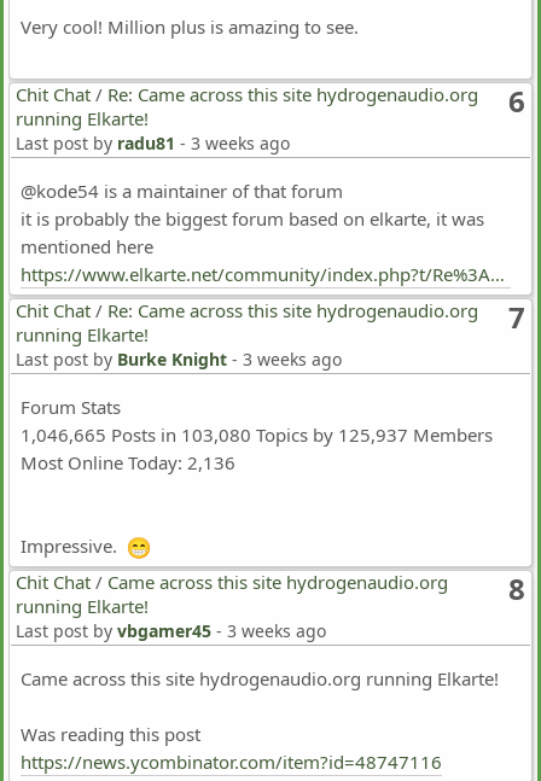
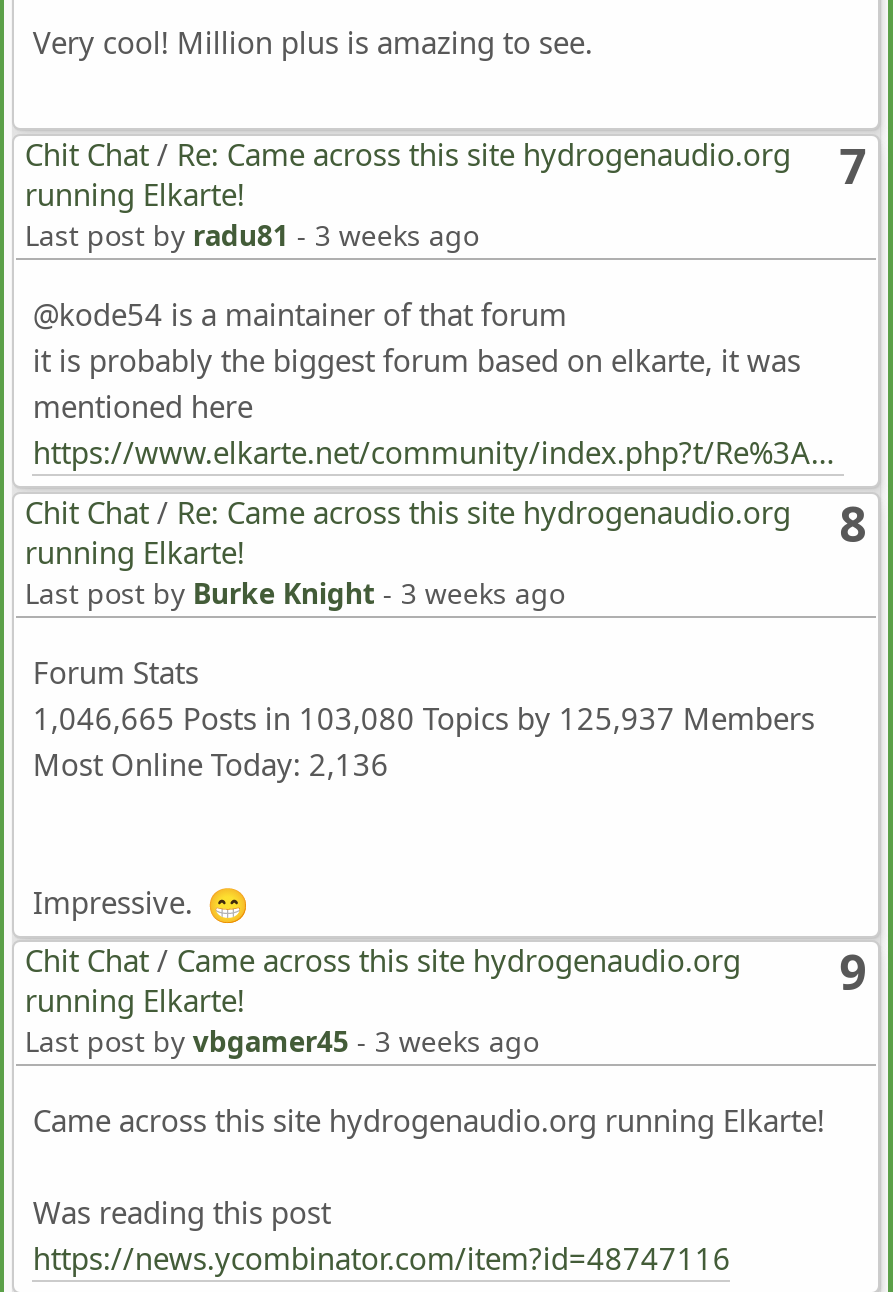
- 6
+ 7

- 7
+ 8

- 8
+ 9
